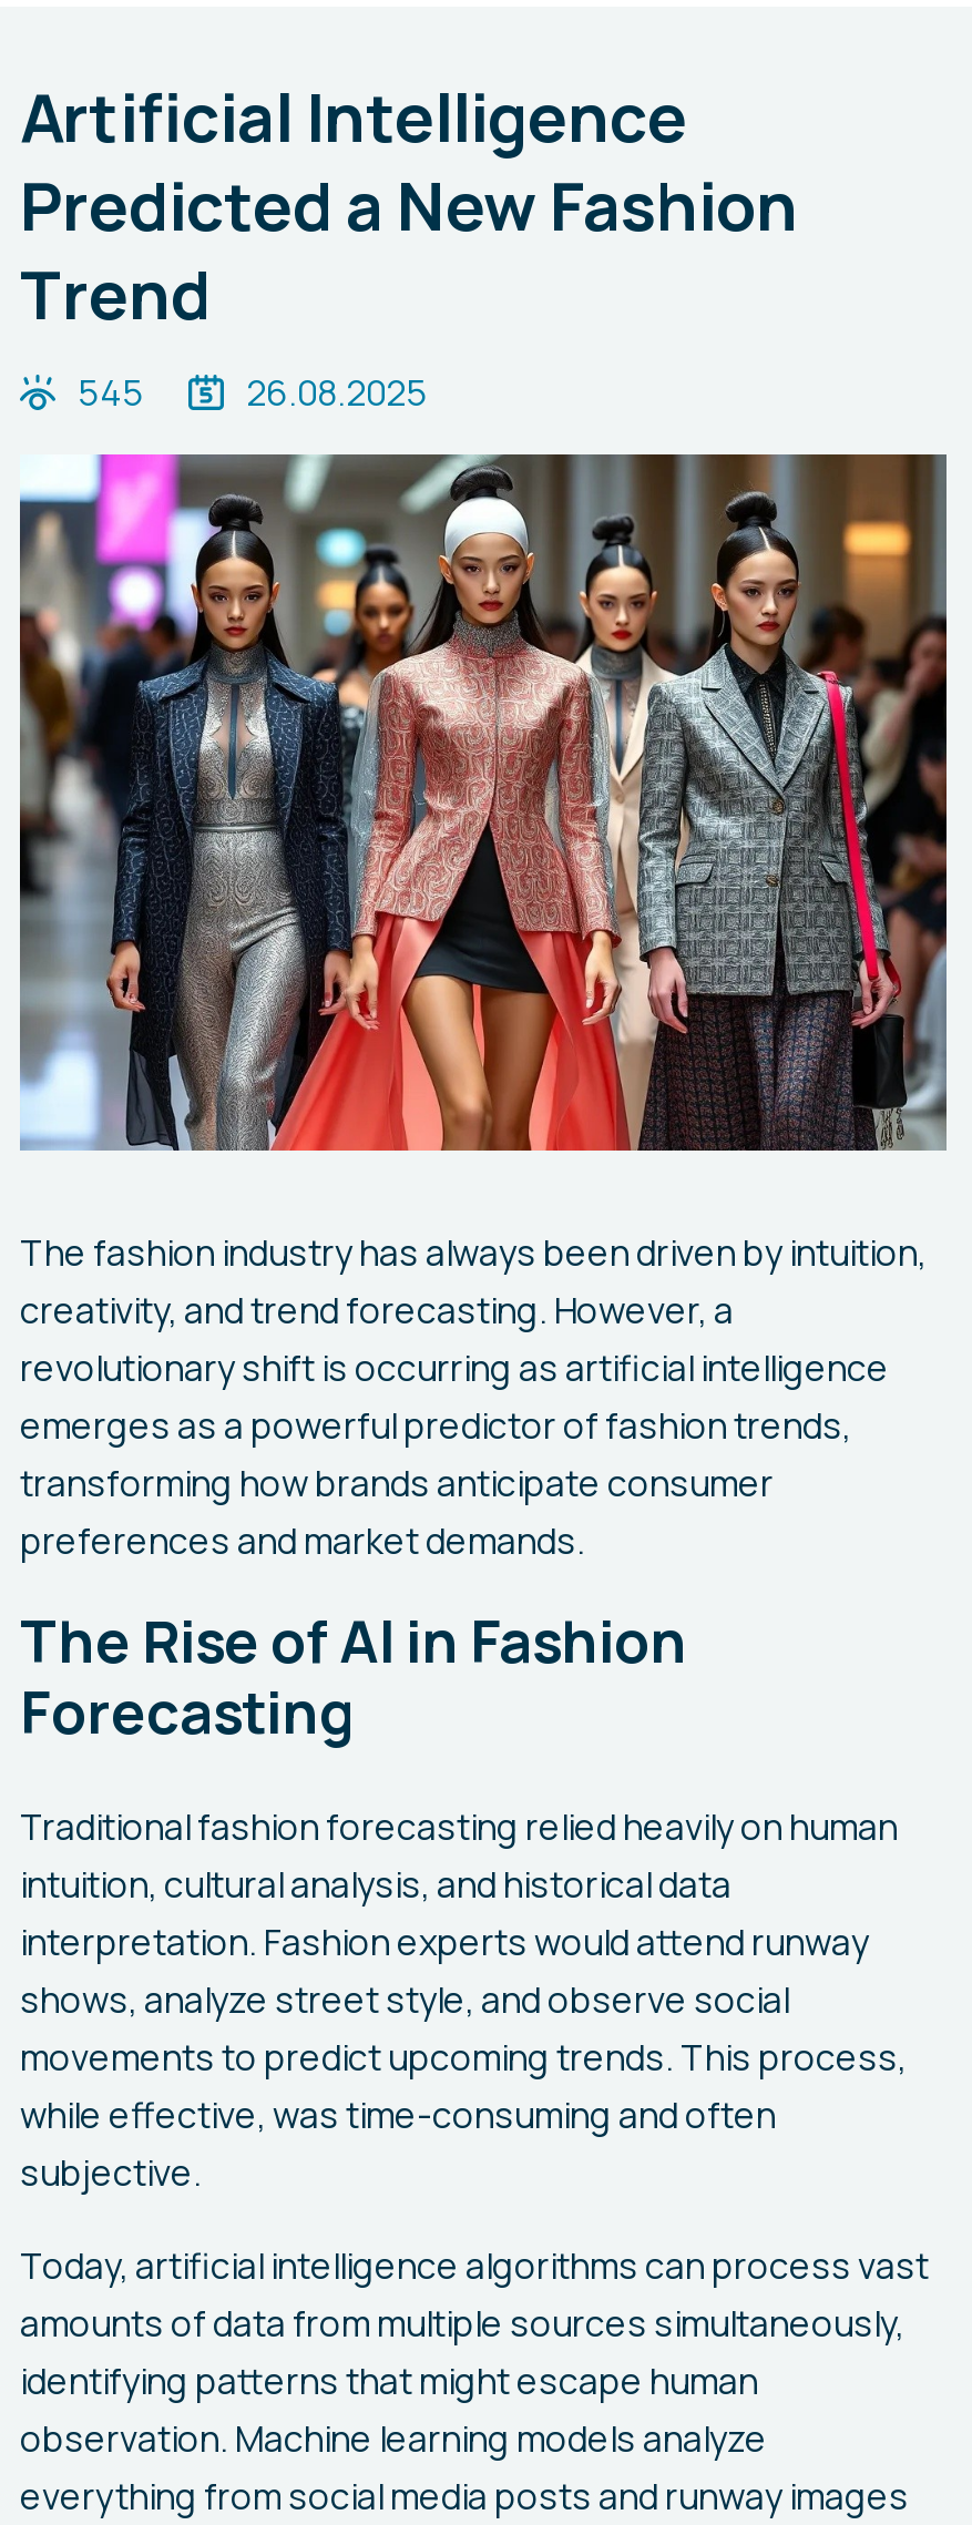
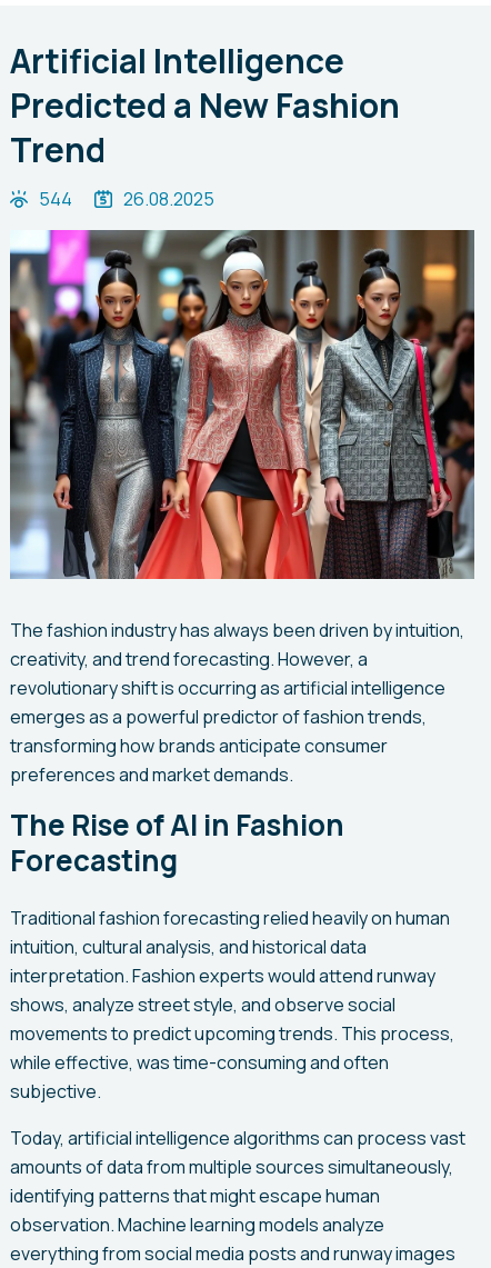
- 545
+ 544
